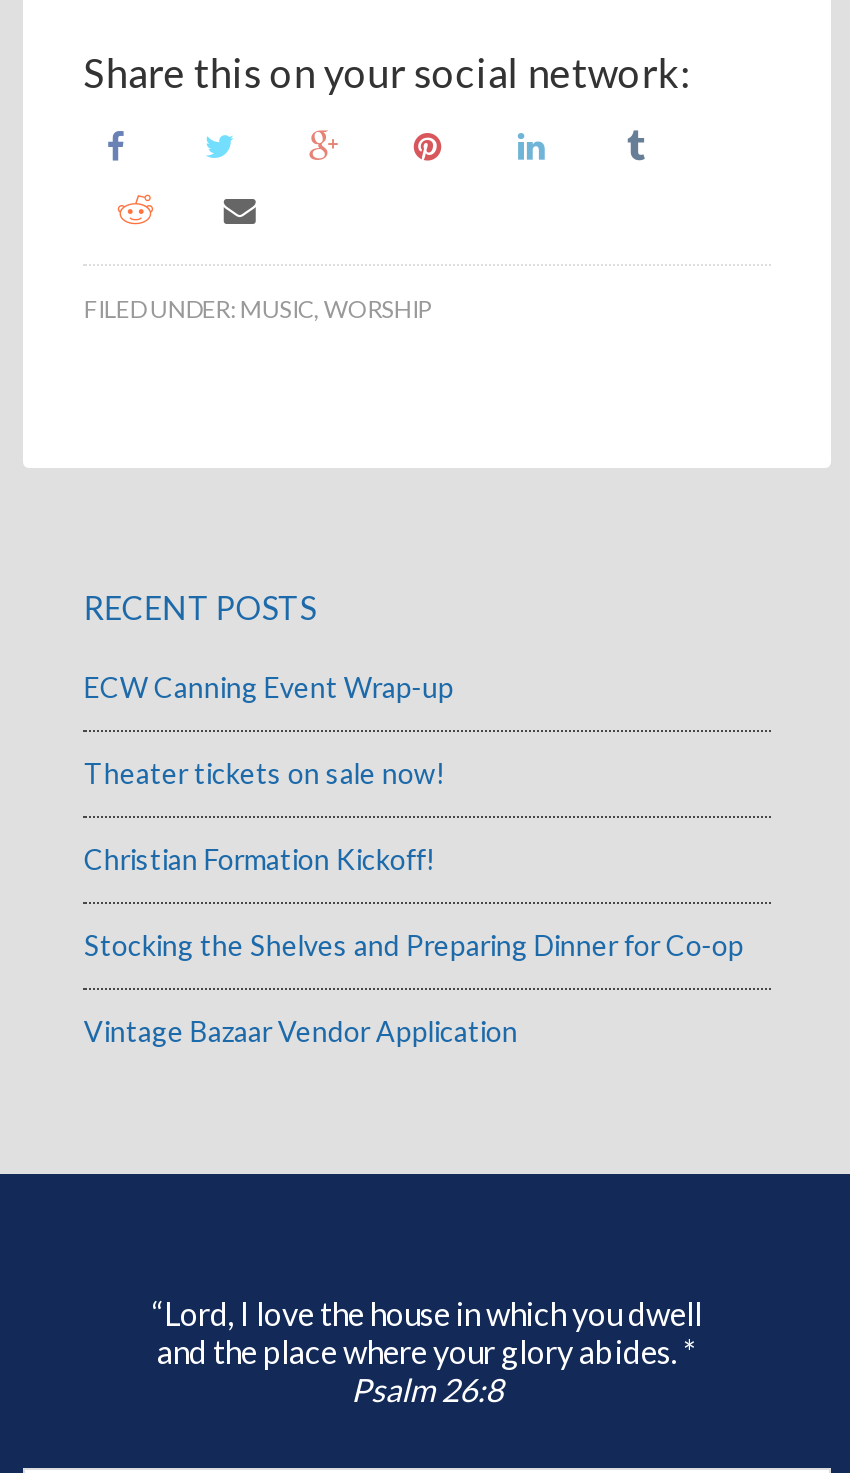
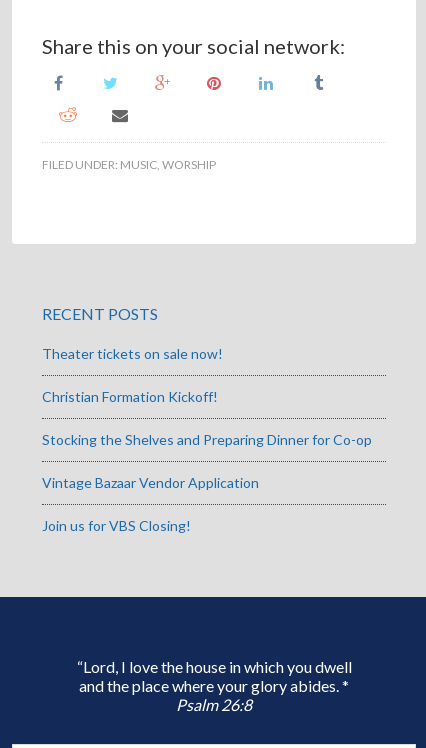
- ECW Canning Event Wrap-up

moved up: Theater tickets on sale now! | Christian Formation Kickoff! | Stocking the Shelves and Preparing Dinner for Co-op | Vintage Bazaar Vendor Application

+ Join us for VBS Closing!
